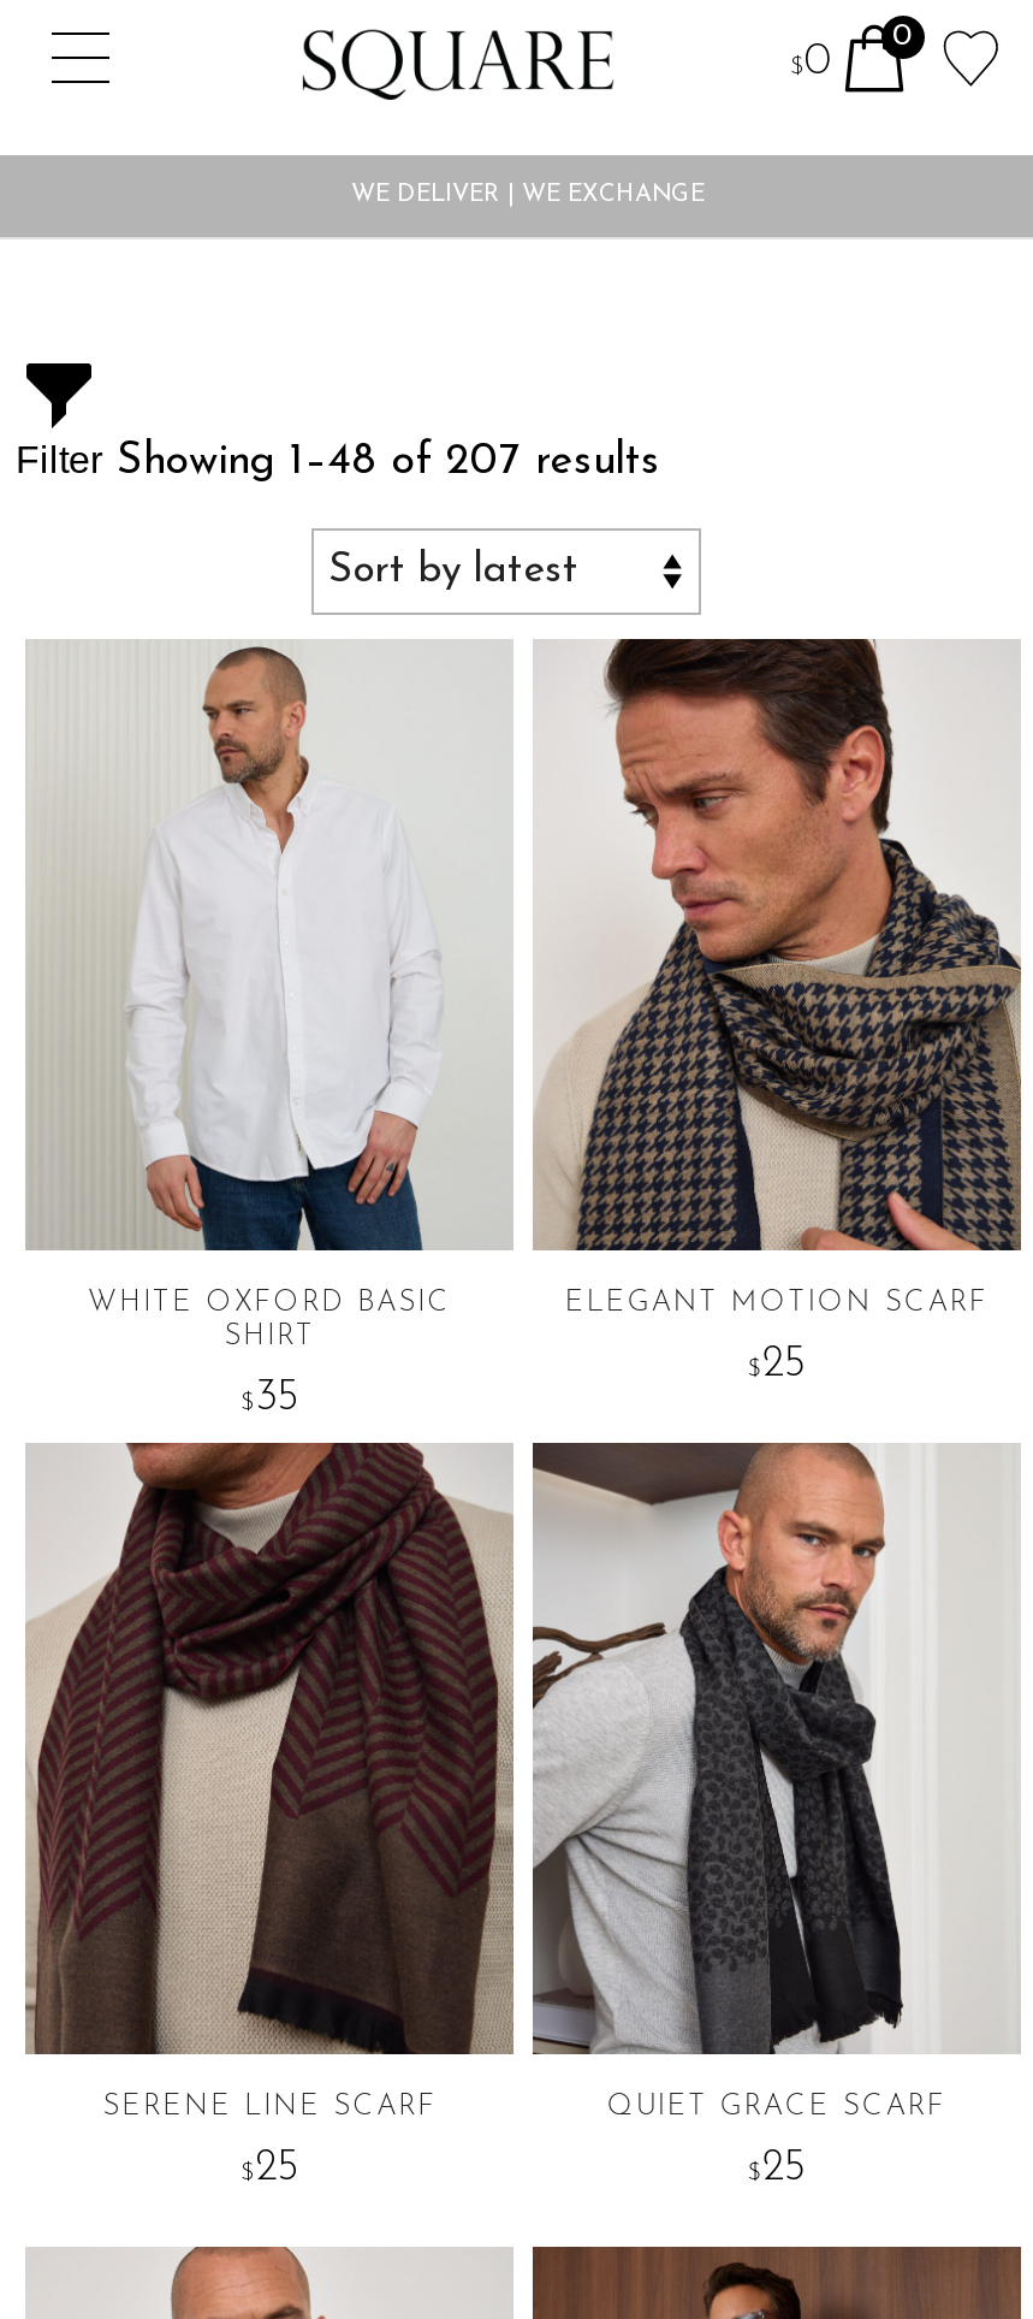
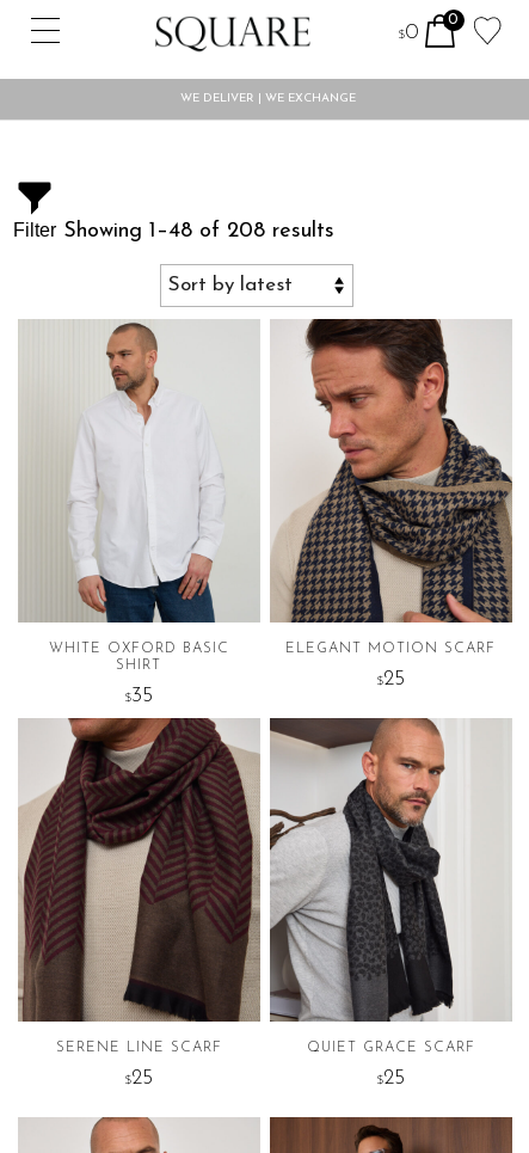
- Filter Showing 1–48 of 207 results
+ Filter Showing 1–48 of 208 results
